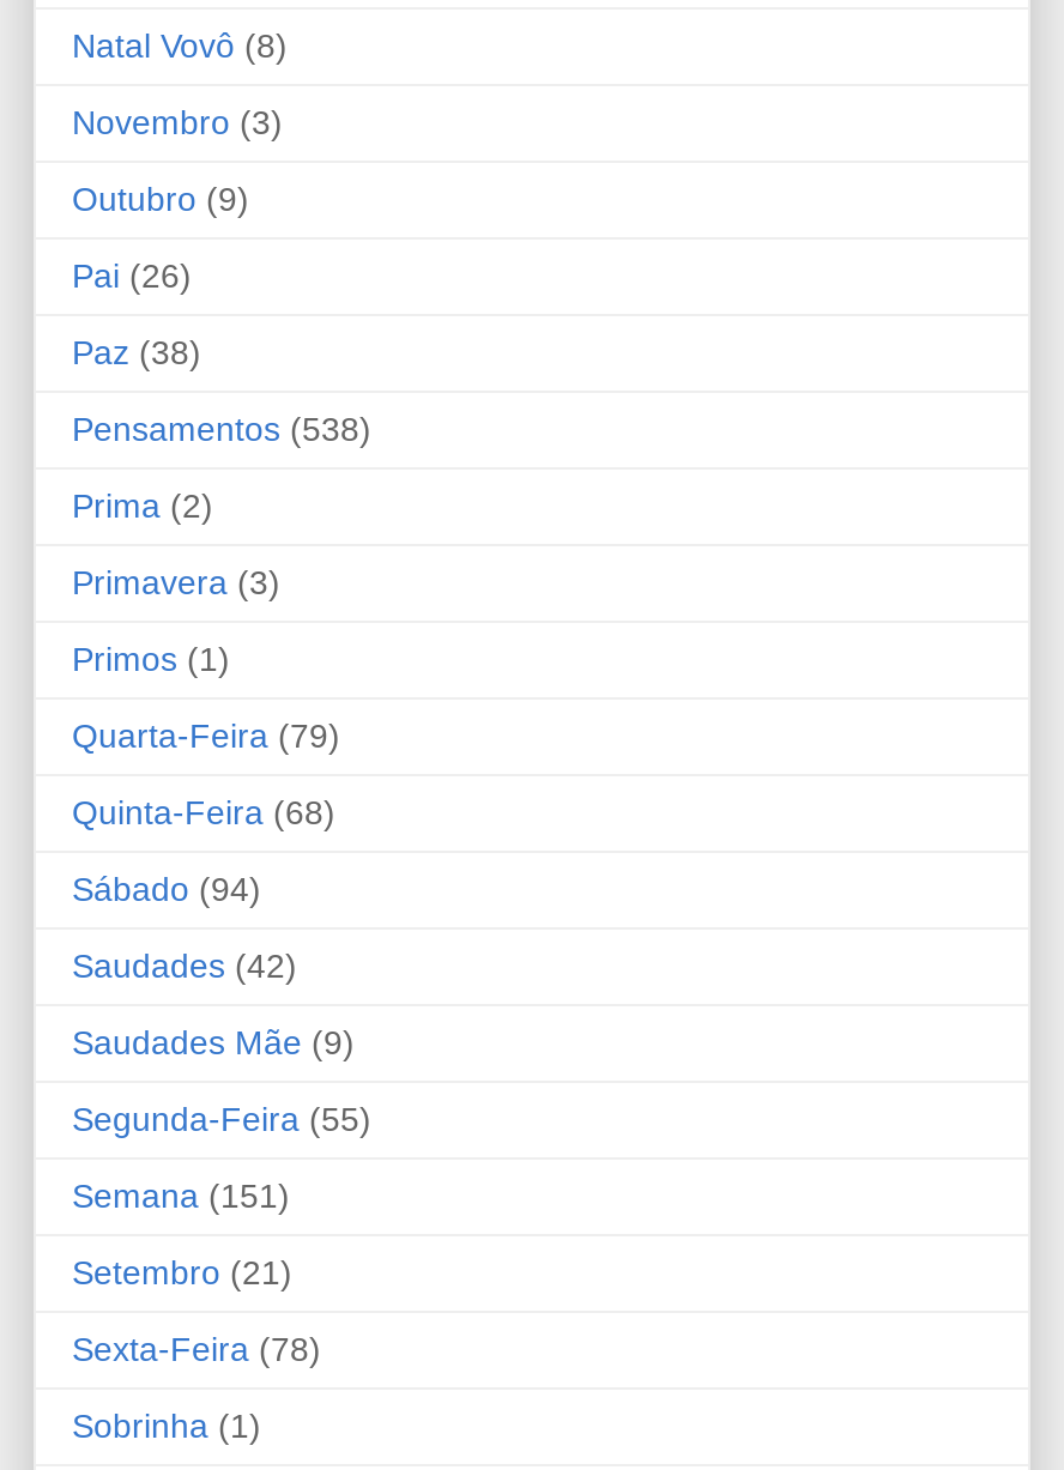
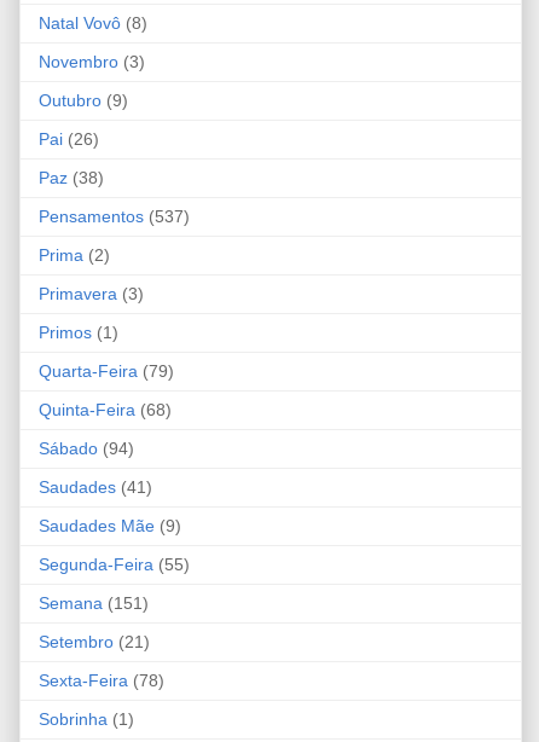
- Pensamentos (538)
+ Pensamentos (537)

- Saudades (42)
+ Saudades (41)
